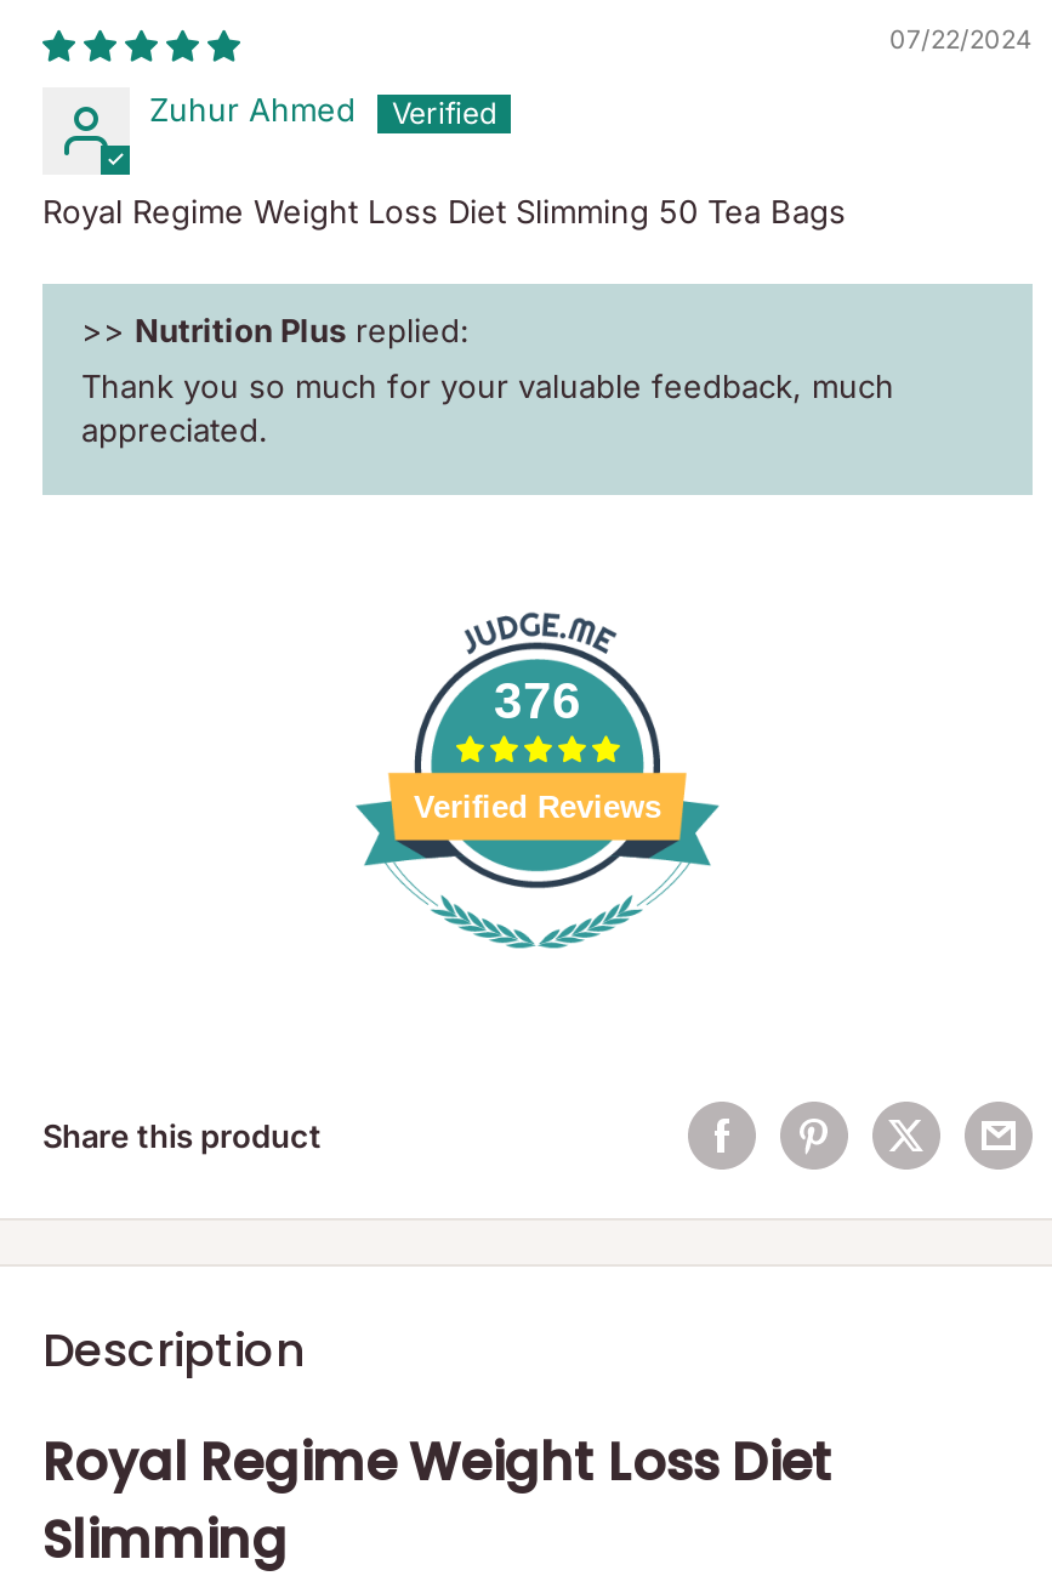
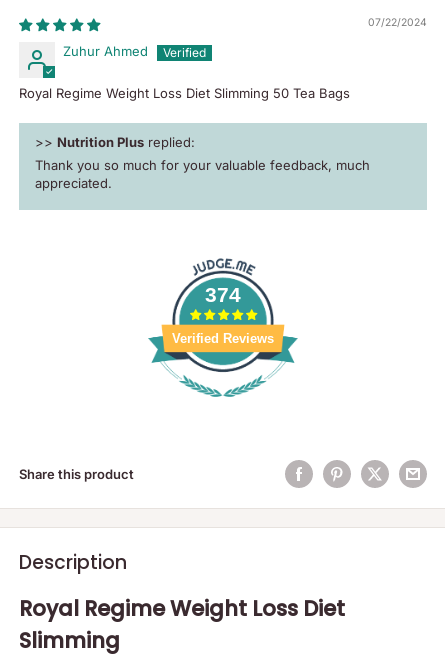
- 376
+ 374
